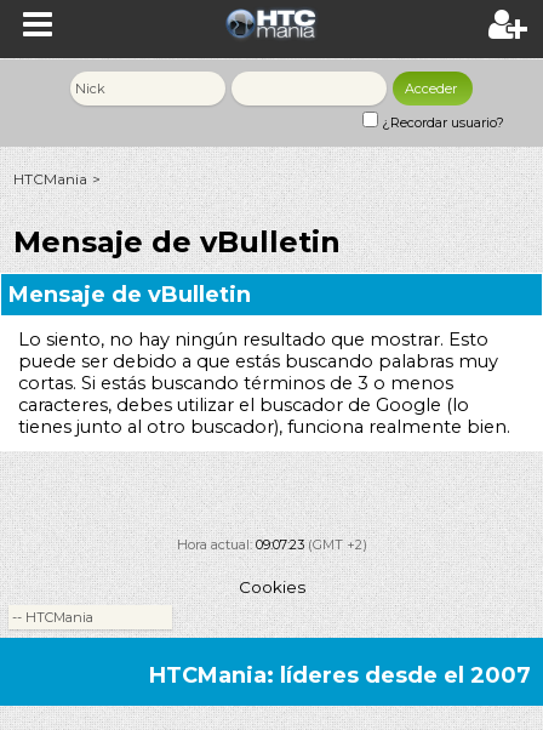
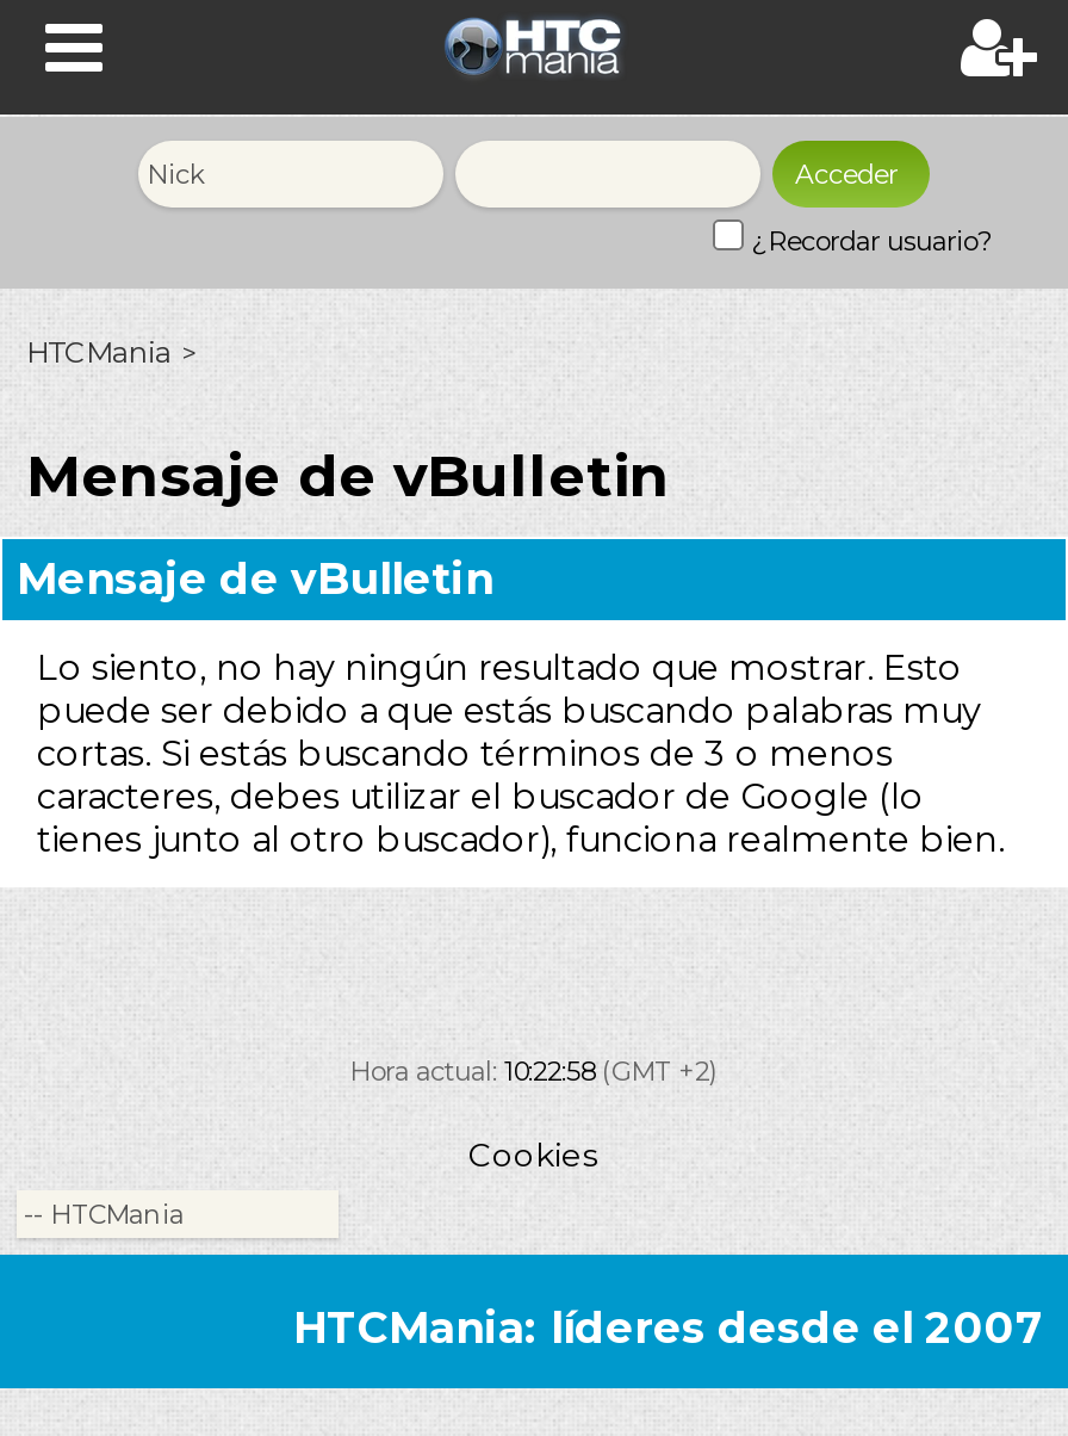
- Hora actual: 09:07:23 (GMT +2)
+ Hora actual: 10:22:58 (GMT +2)
